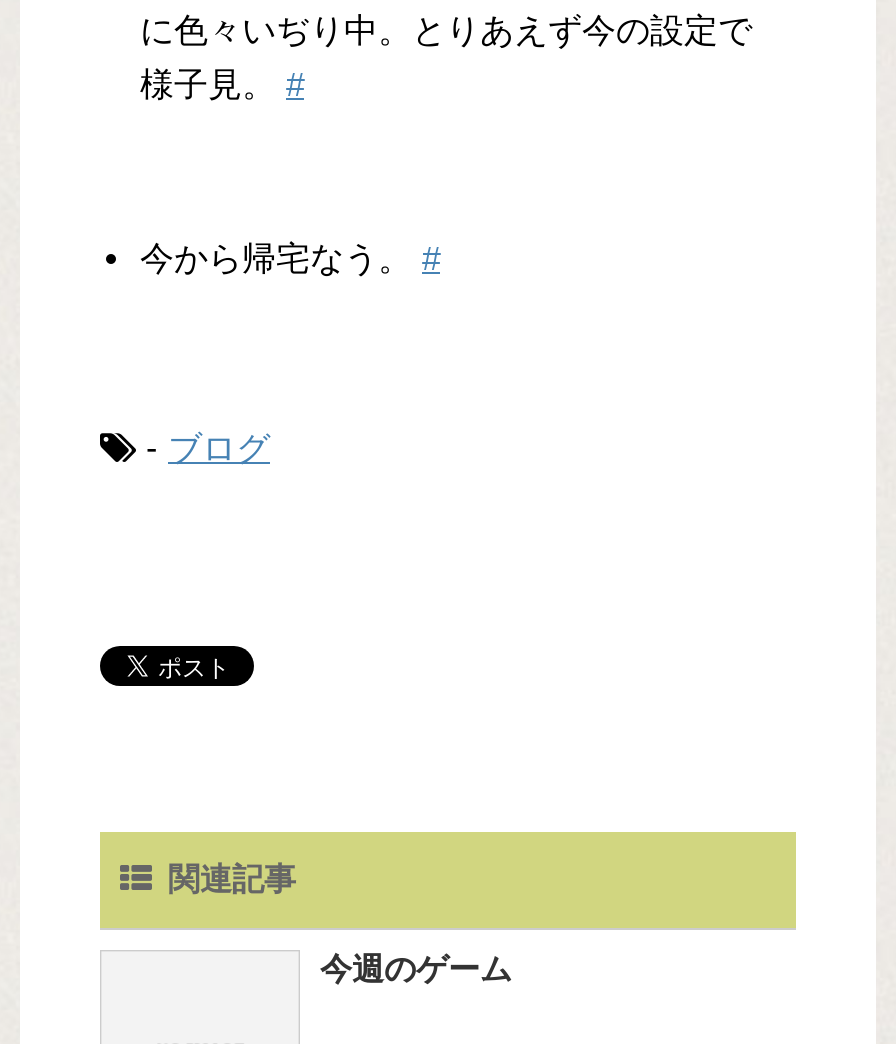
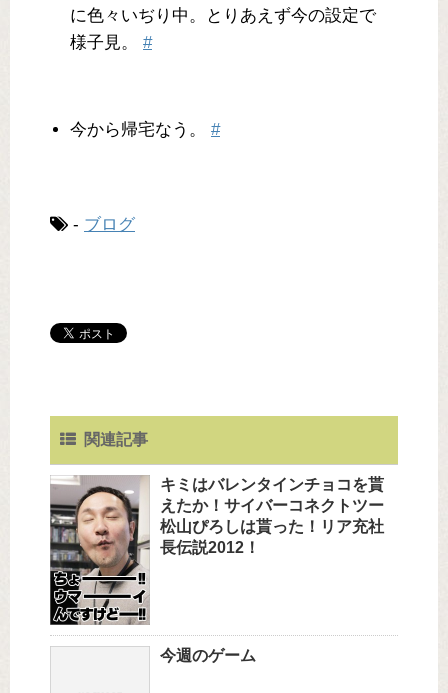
+ [image]
+ キミはバレンタインチョコを貰
+ えたか！サイバーコネクトツー
+ 松山ぴろしは貰った！リア充社
+ 長伝説2012！
